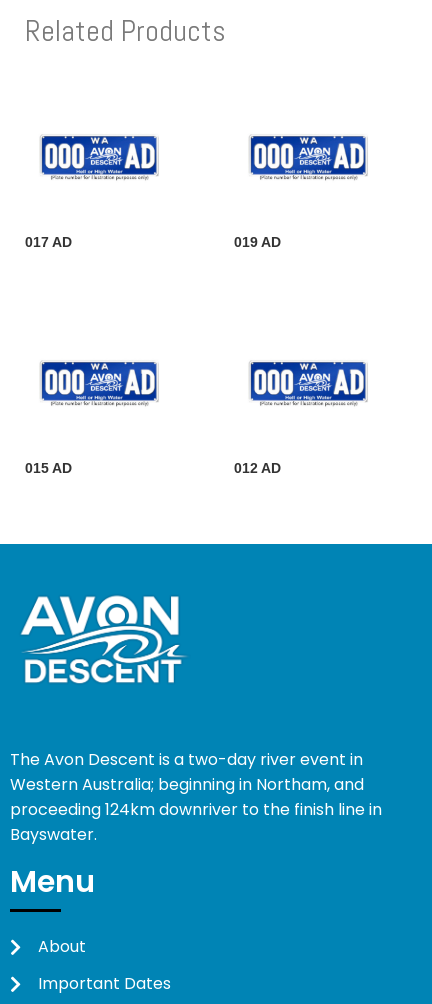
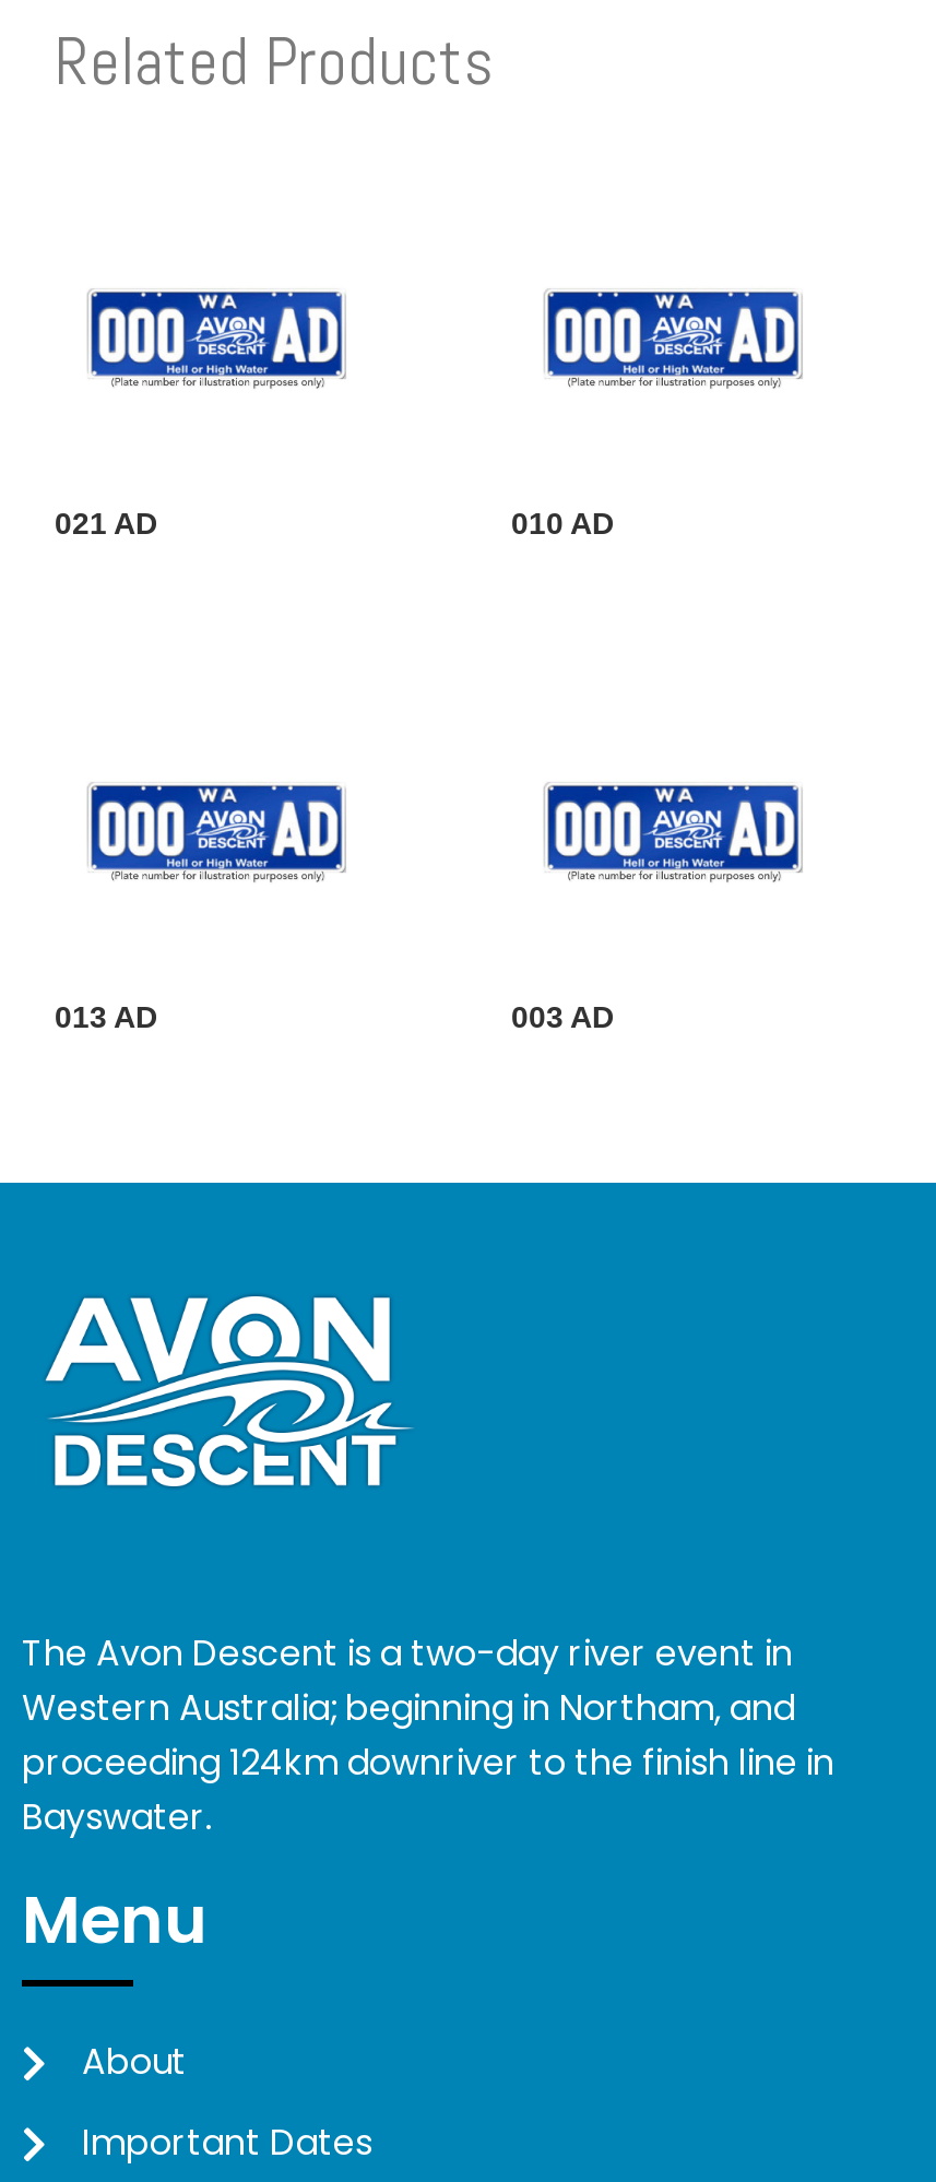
- 017 AD
+ 021 AD

- 019 AD
+ 010 AD

- 015 AD
+ 013 AD

- 012 AD
+ 003 AD
